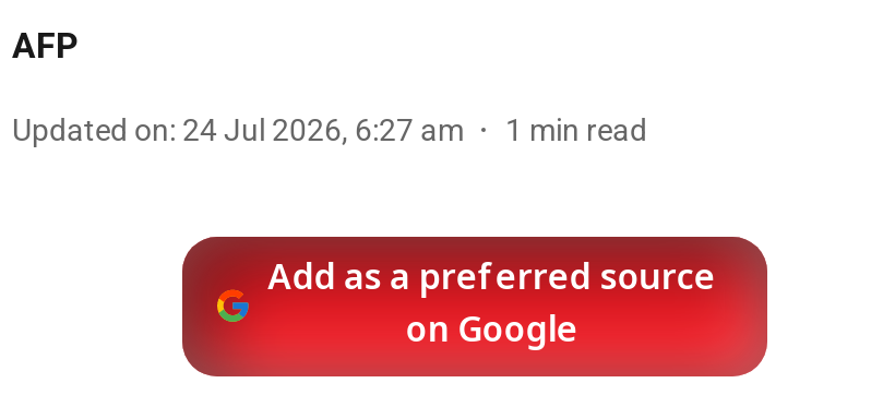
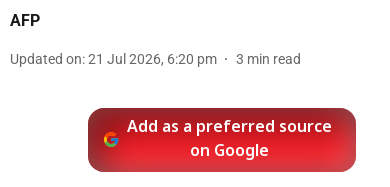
- Updated on: 24 Jul 2026, 6:27 am
+ Updated on: 21 Jul 2026, 6:20 pm

- 1 min read
+ 3 min read
